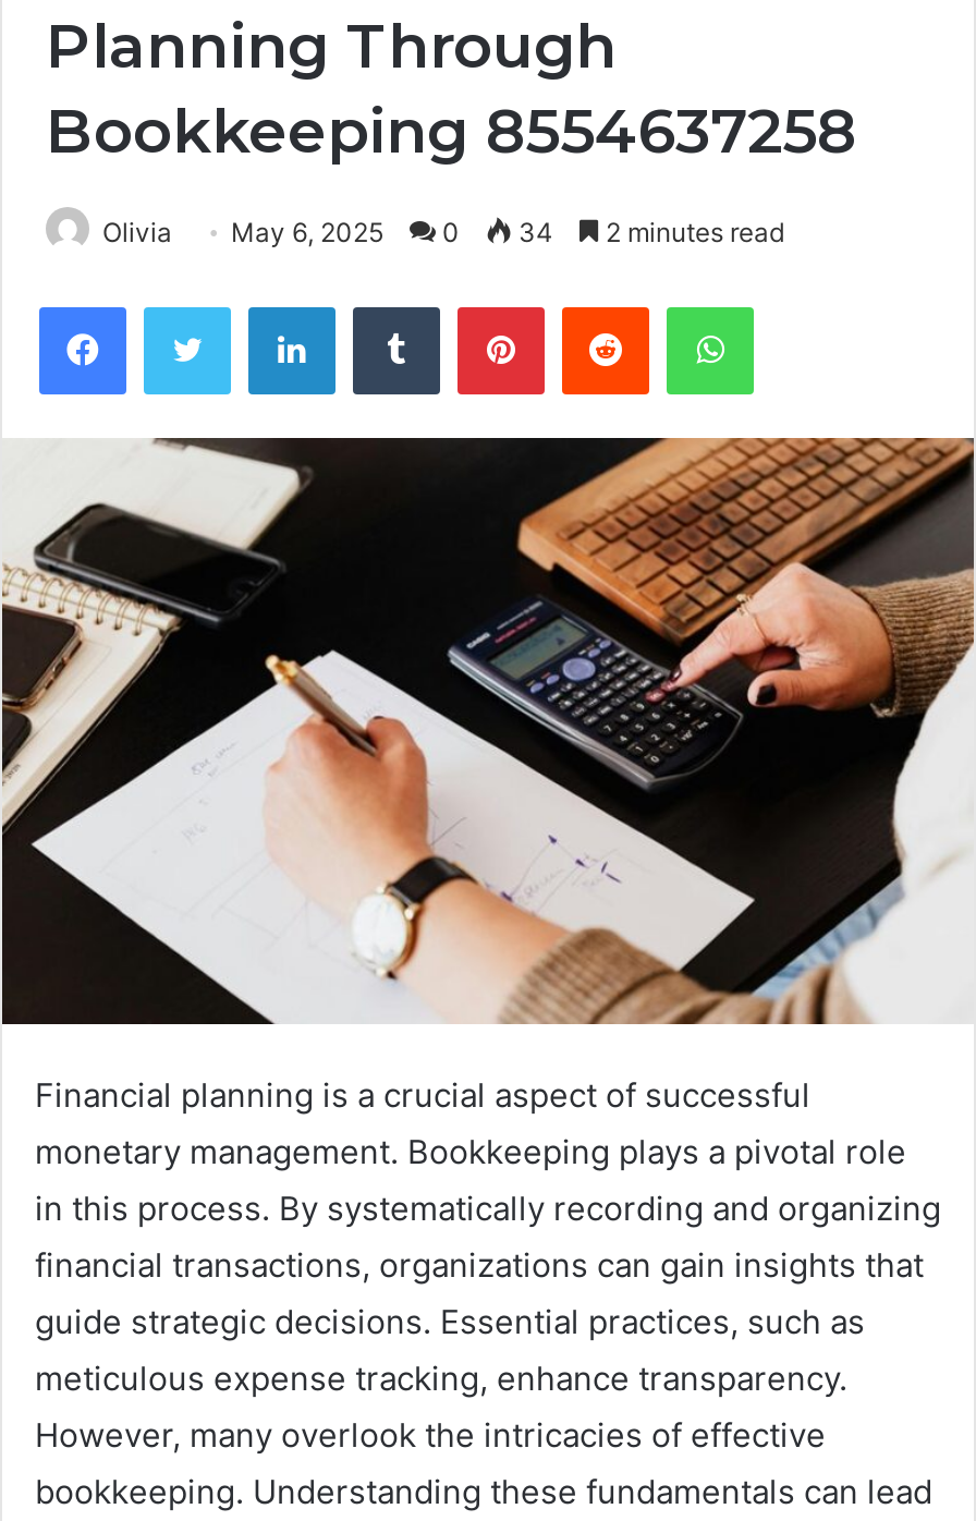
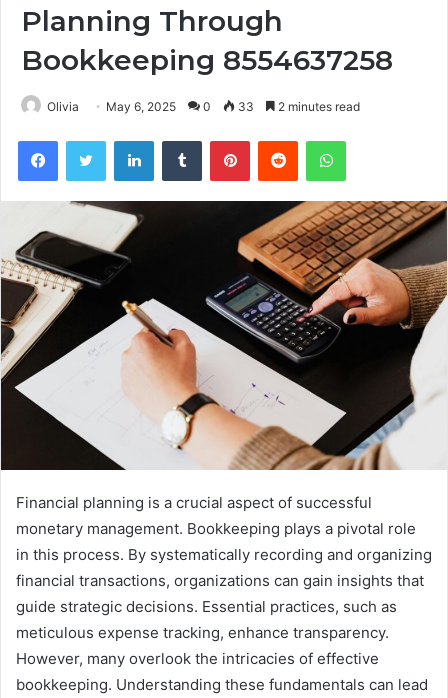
- Olivia May 6, 2025 0 34 2 minutes read
+ Olivia May 6, 2025 0 33 2 minutes read
